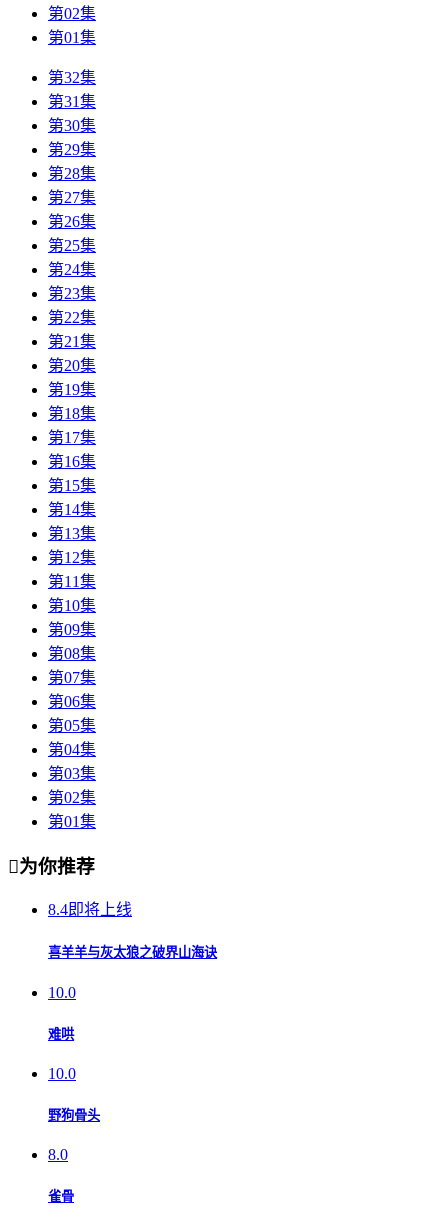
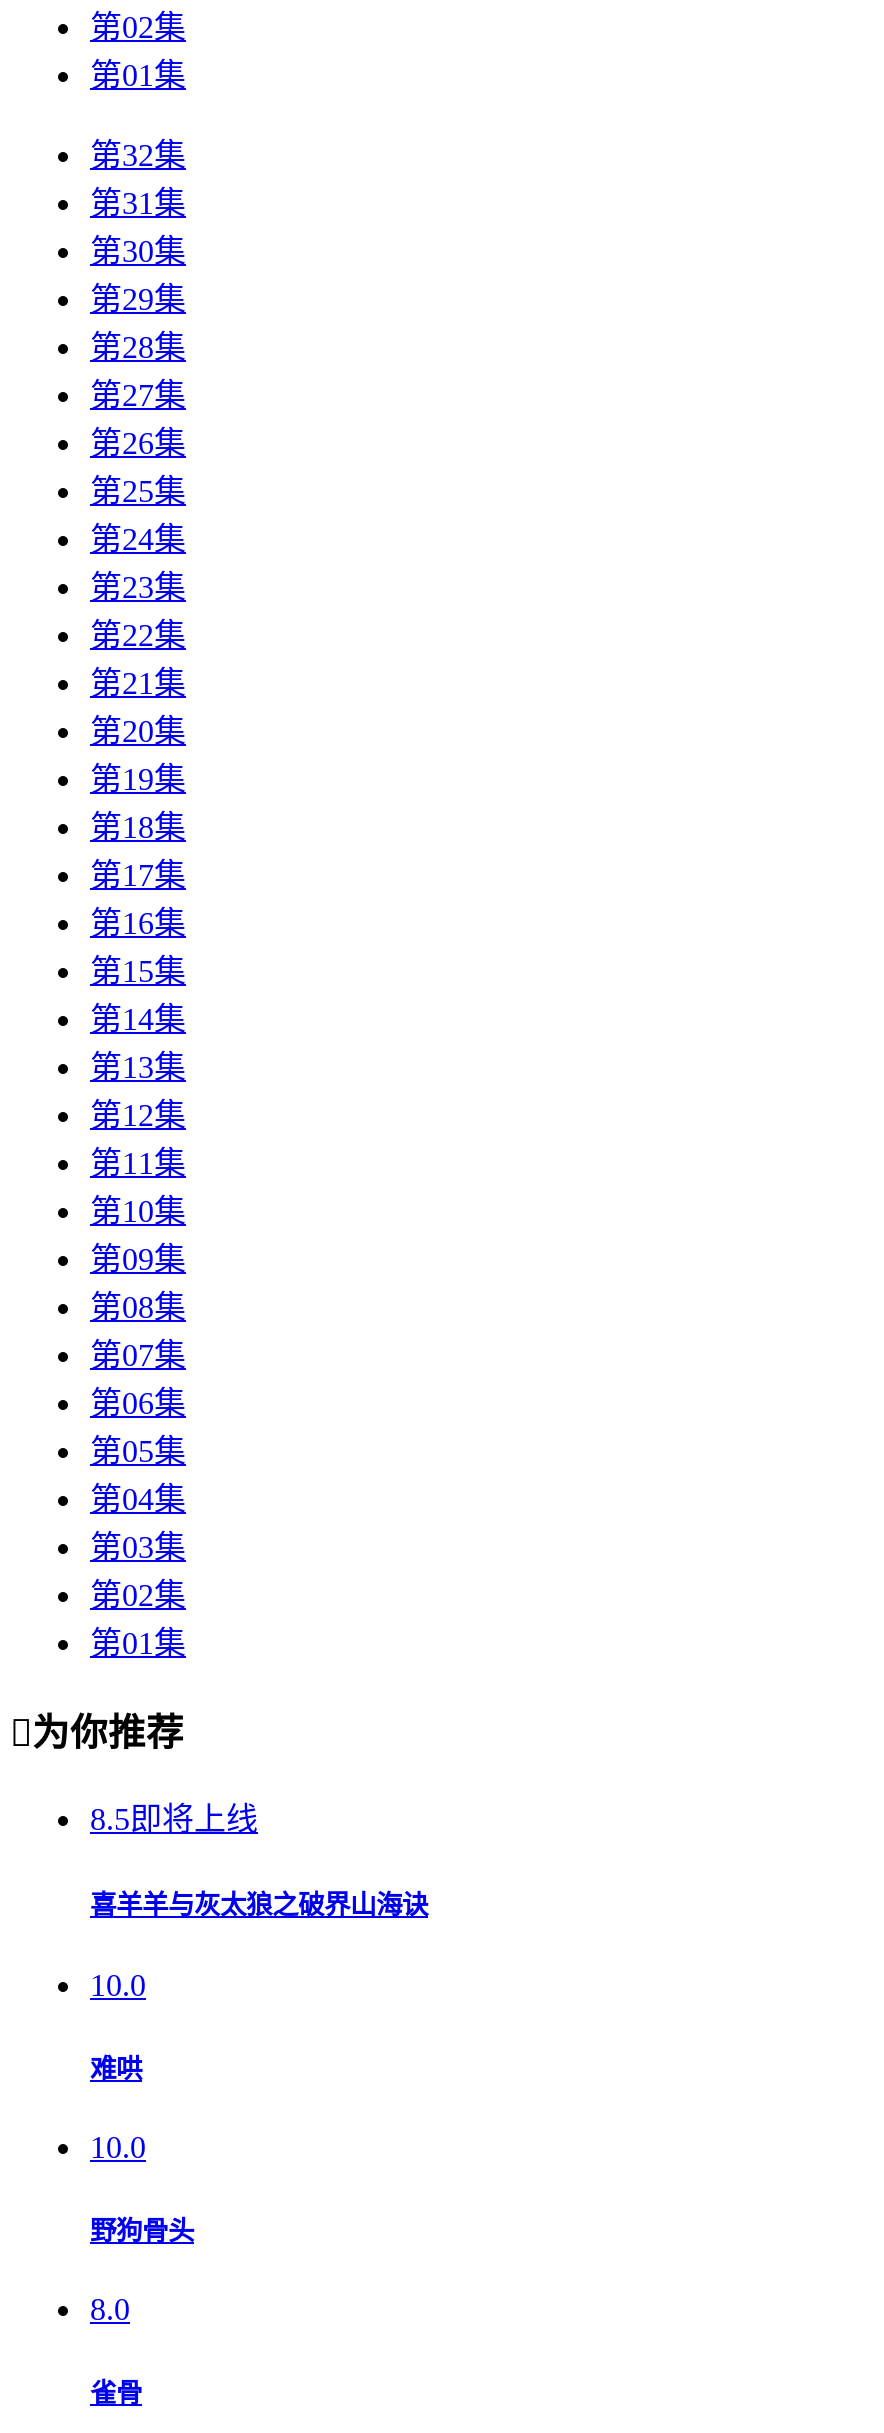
- 8.4即将上线
+ 8.5即将上线
